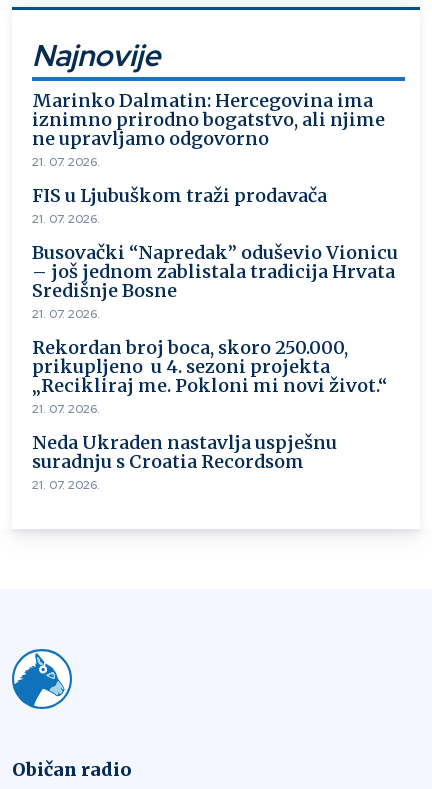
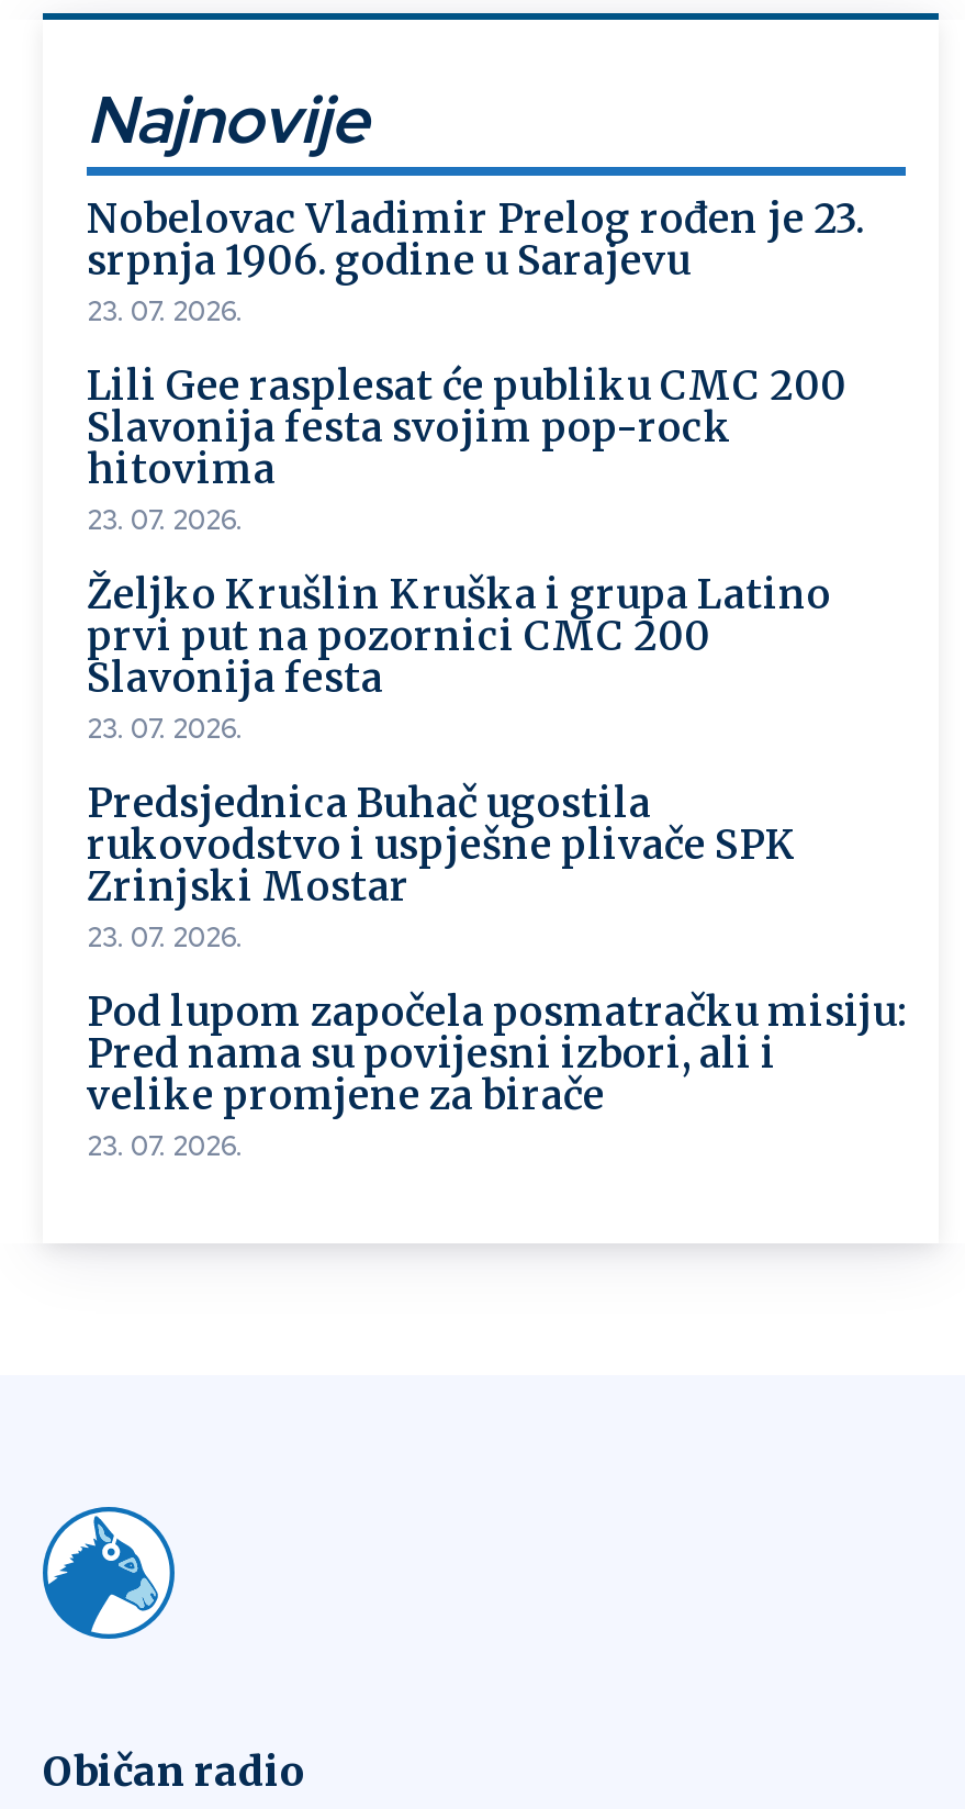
- Marinko Dalmatin: Hercegovina ima
- iznimno prirodno bogatstvo, ali njime
- ne upravljamo odgovorno
- 21. 07. 2026.
+ Nobelovac Vladimir Prelog rođen je 23.
+ srpnja 1906. godine u Sarajevu
+ 23. 07. 2026.

- FIS u Ljubuškom traži prodavača
- 21. 07. 2026.
+ Lili Gee rasplesat će publiku CMC 200
+ Slavonija festa svojim pop-rock
+ hitovima
+ 23. 07. 2026.

- Busovački “Napredak” oduševio Vionicu
- – još jednom zablistala tradicija Hrvata
- Središnje Bosne
- 21. 07. 2026.
+ Željko Krušlin Kruška i grupa Latino
+ prvi put na pozornici CMC 200
+ Slavonija festa
+ 23. 07. 2026.

- Rekordan broj boca, skoro 250.000,
- prikupljeno u 4. sezoni projekta
- „Recikliraj me. Pokloni mi novi život.“
- 21. 07. 2026.
+ Predsjednica Buhač ugostila
+ rukovodstvo i uspješne plivače SPK
+ Zrinjski Mostar
+ 23. 07. 2026.

- Neda Ukraden nastavlja uspješnu
- suradnju s Croatia Recordsom
- 21. 07. 2026.
+ Pod lupom započela posmatračku misiju:
+ Pred nama su povijesni izbori, ali i
+ velike promjene za birače
+ 23. 07. 2026.
